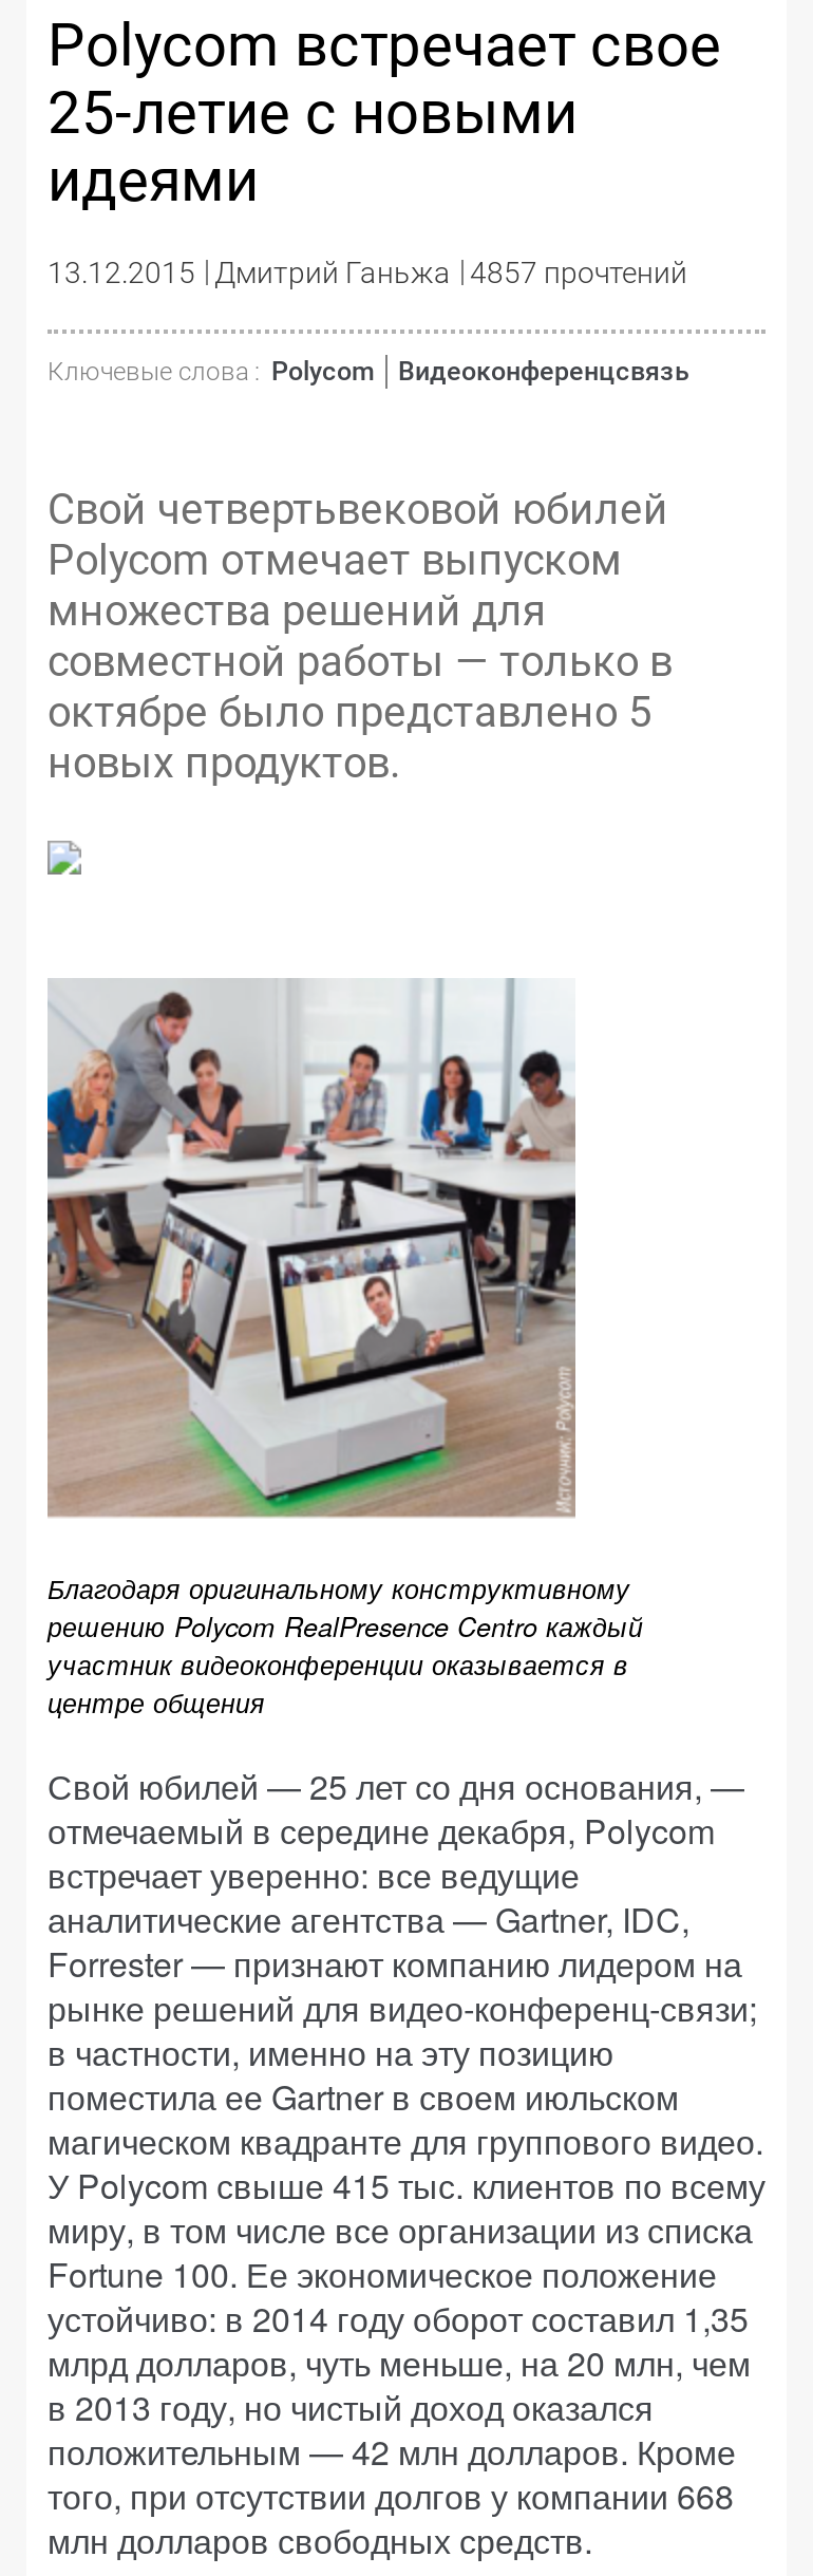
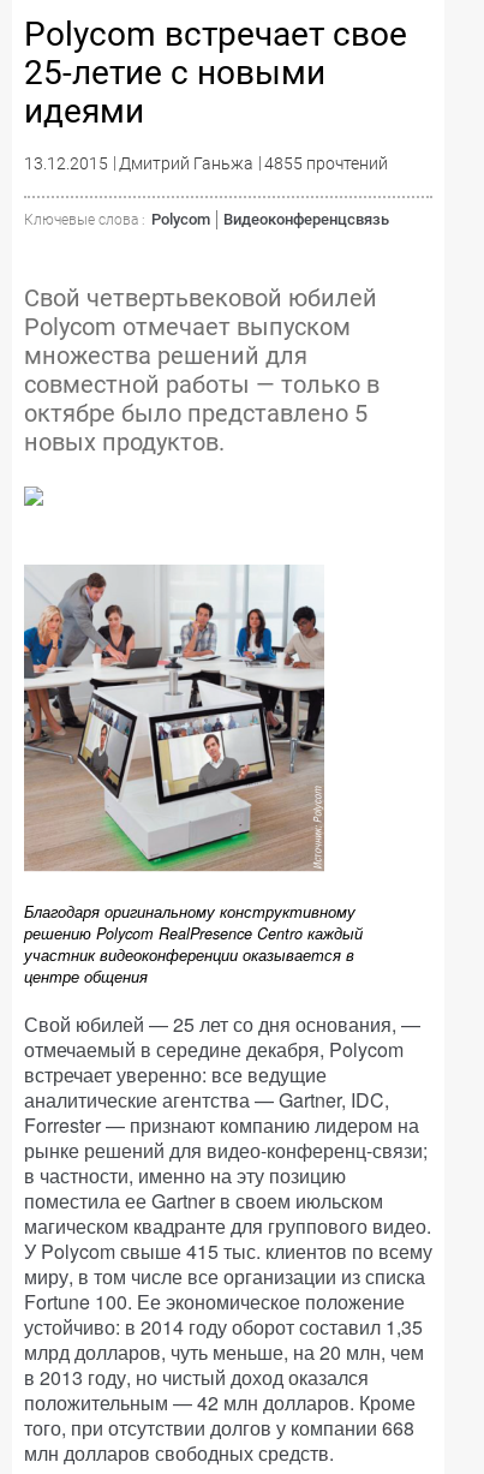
- 13.12.2015 Дмитрий Ганьжа 4857 прочтений
+ 13.12.2015 Дмитрий Ганьжа 4855 прочтений
